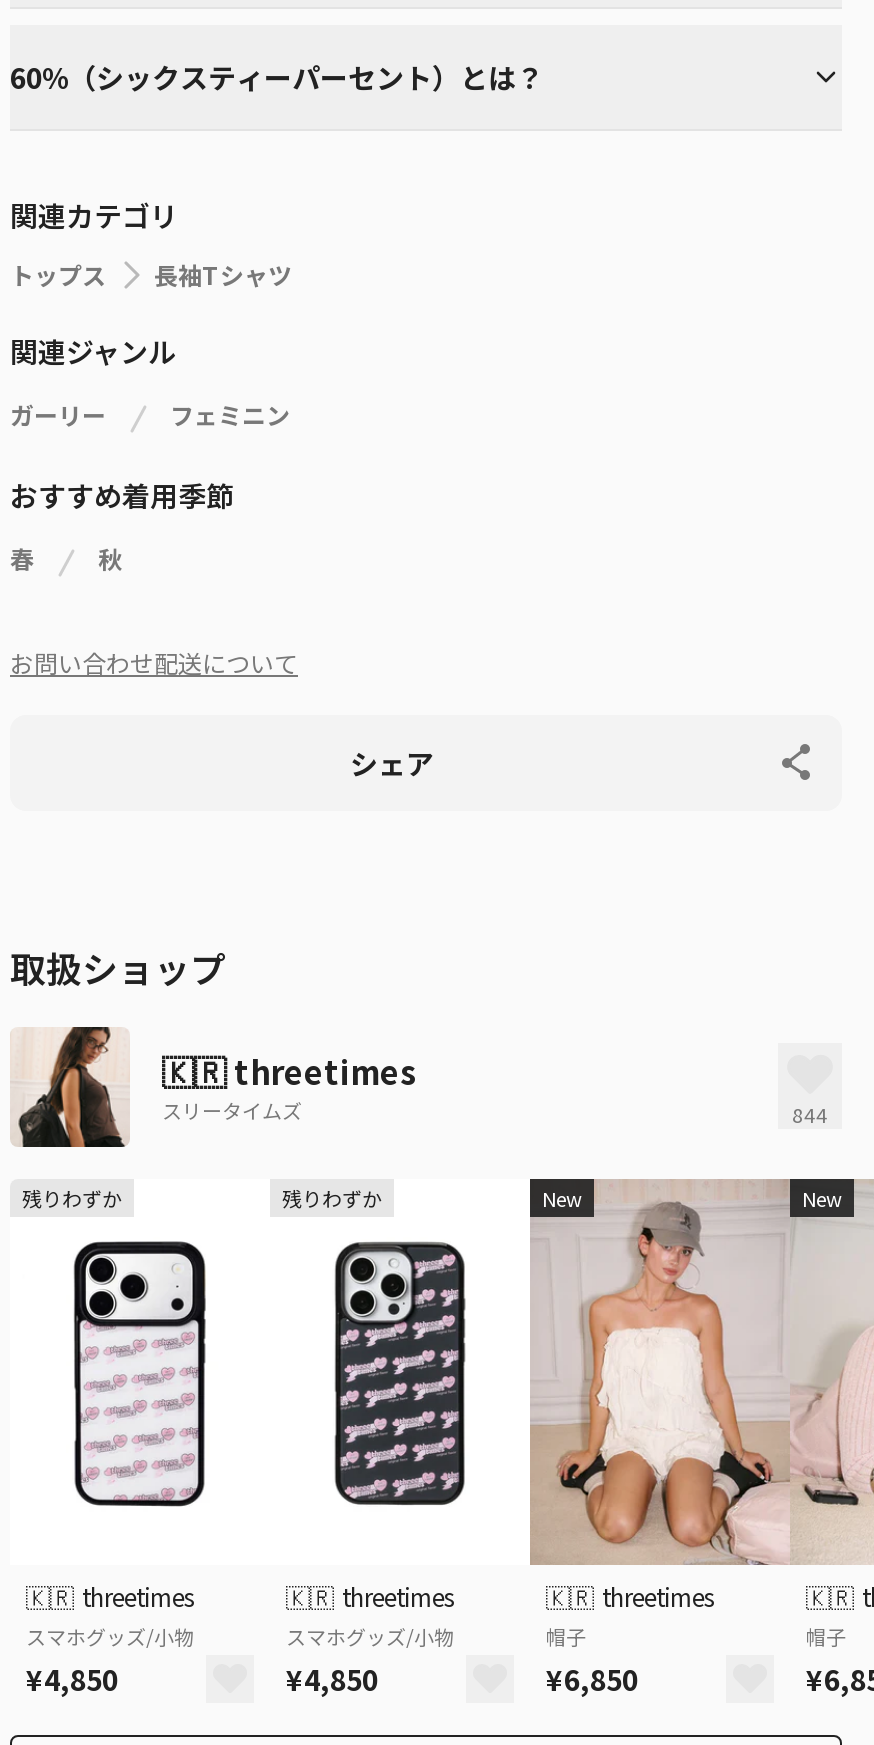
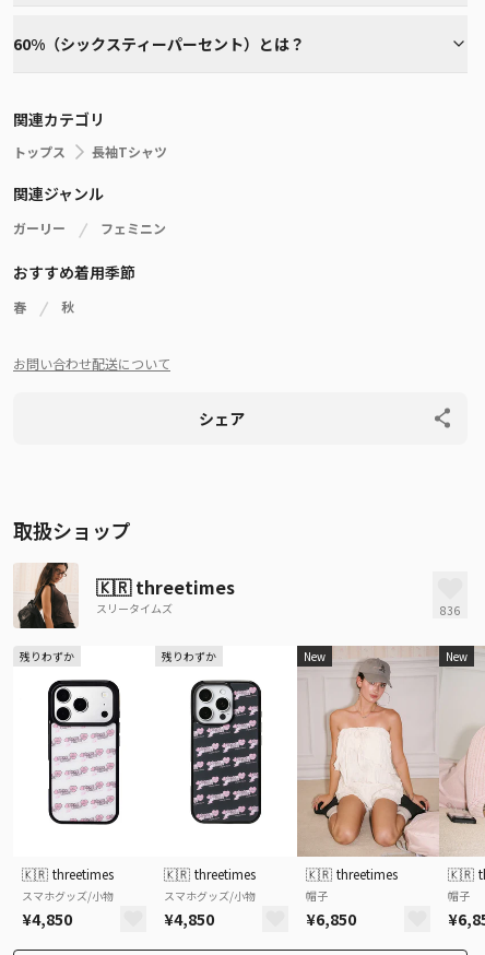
- 844
+ 836
